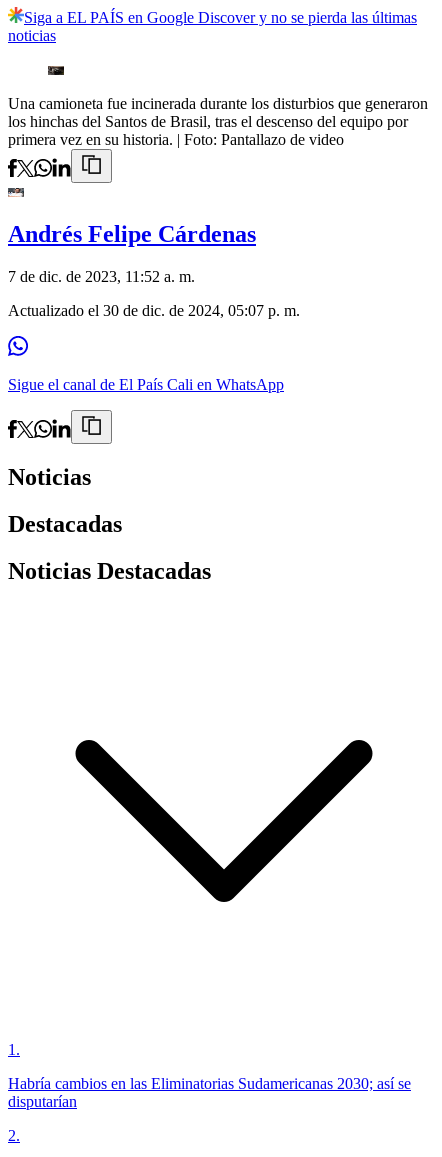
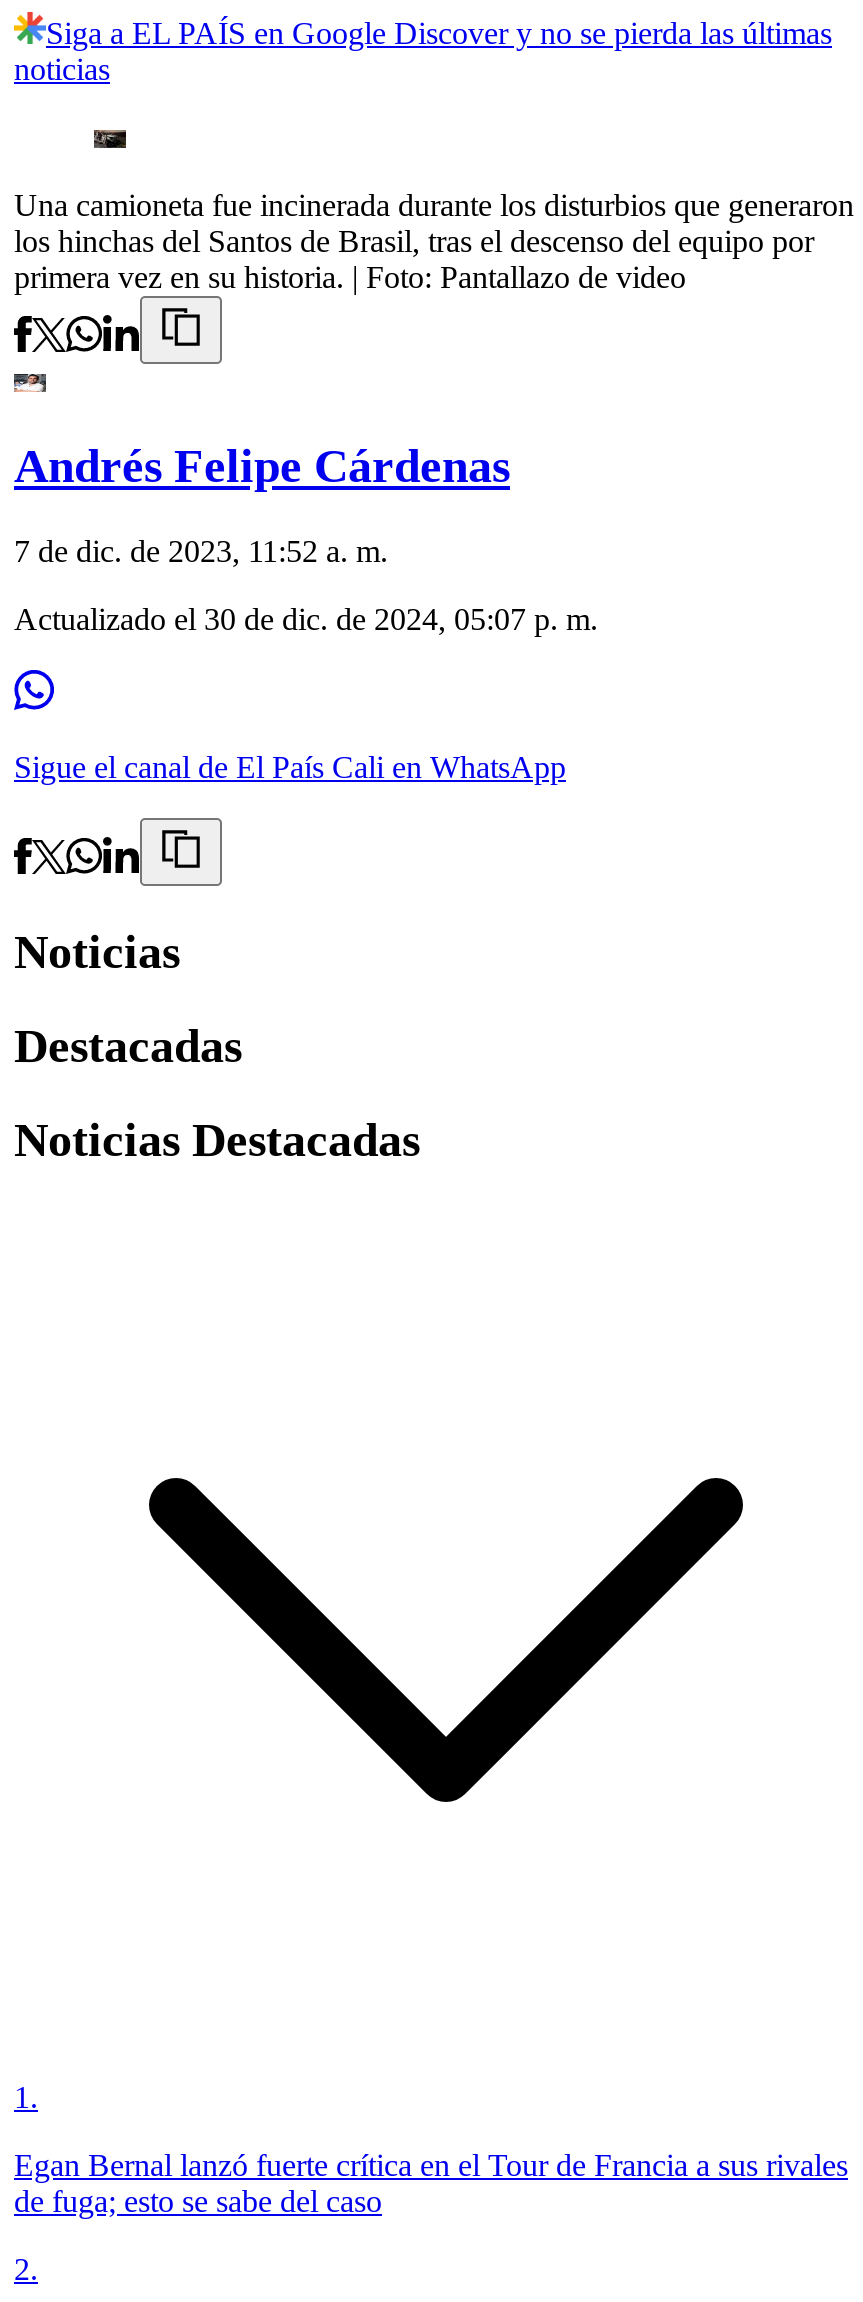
- Habría cambios en las Eliminatorias Sudamericanas 2030; así se
- disputarían
+ Egan Bernal lanzó fuerte crítica en el Tour de Francia a sus rivales
+ de fuga; esto se sabe del caso
